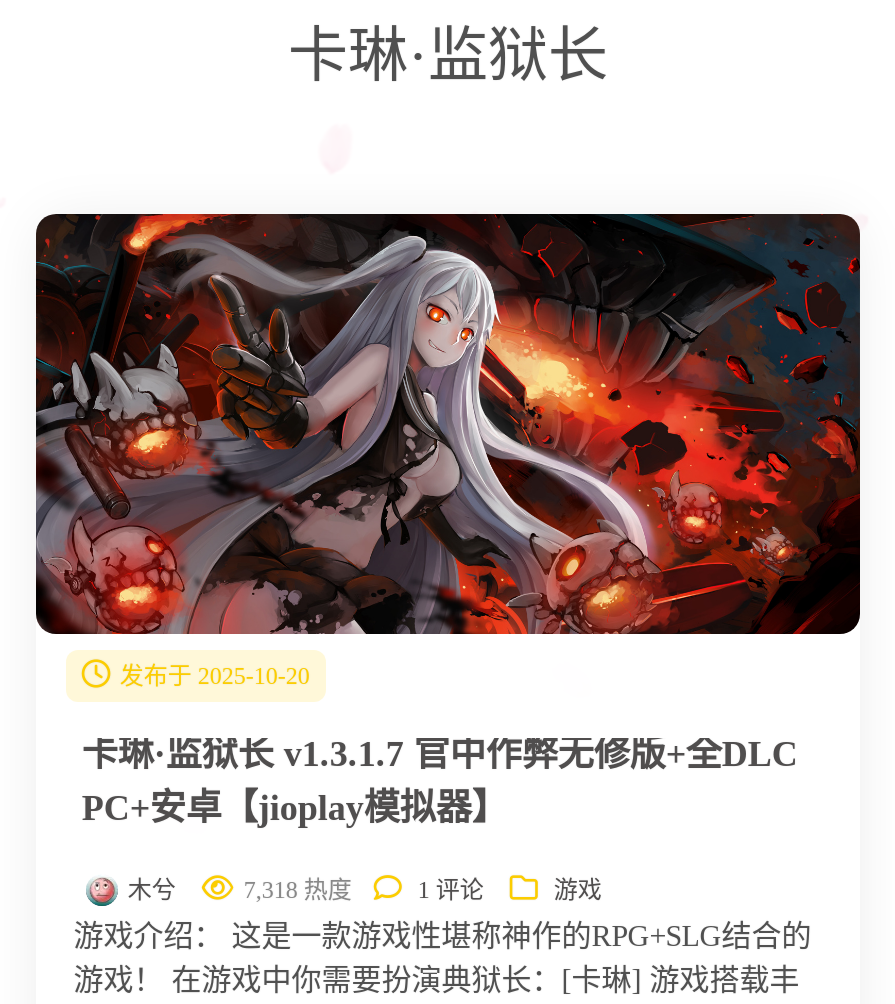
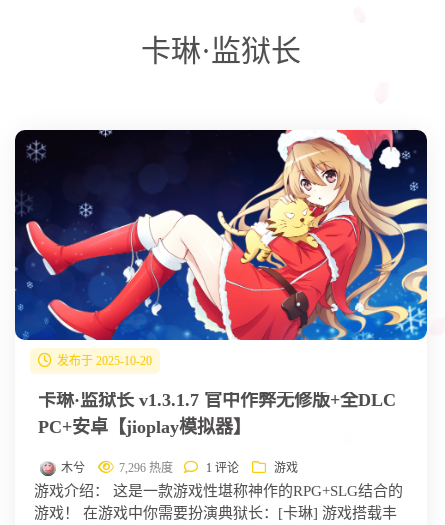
- [image]
+ [image]

- 7,318 热度
+ 7,296 热度
